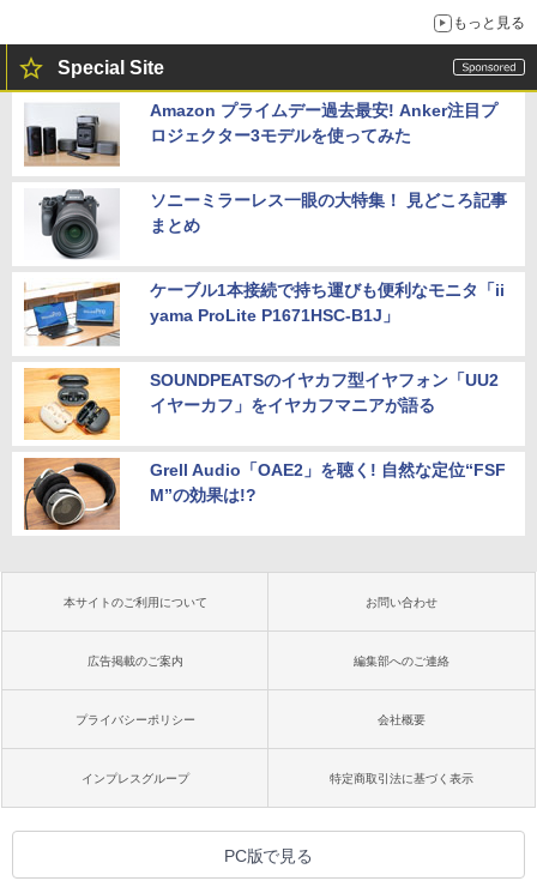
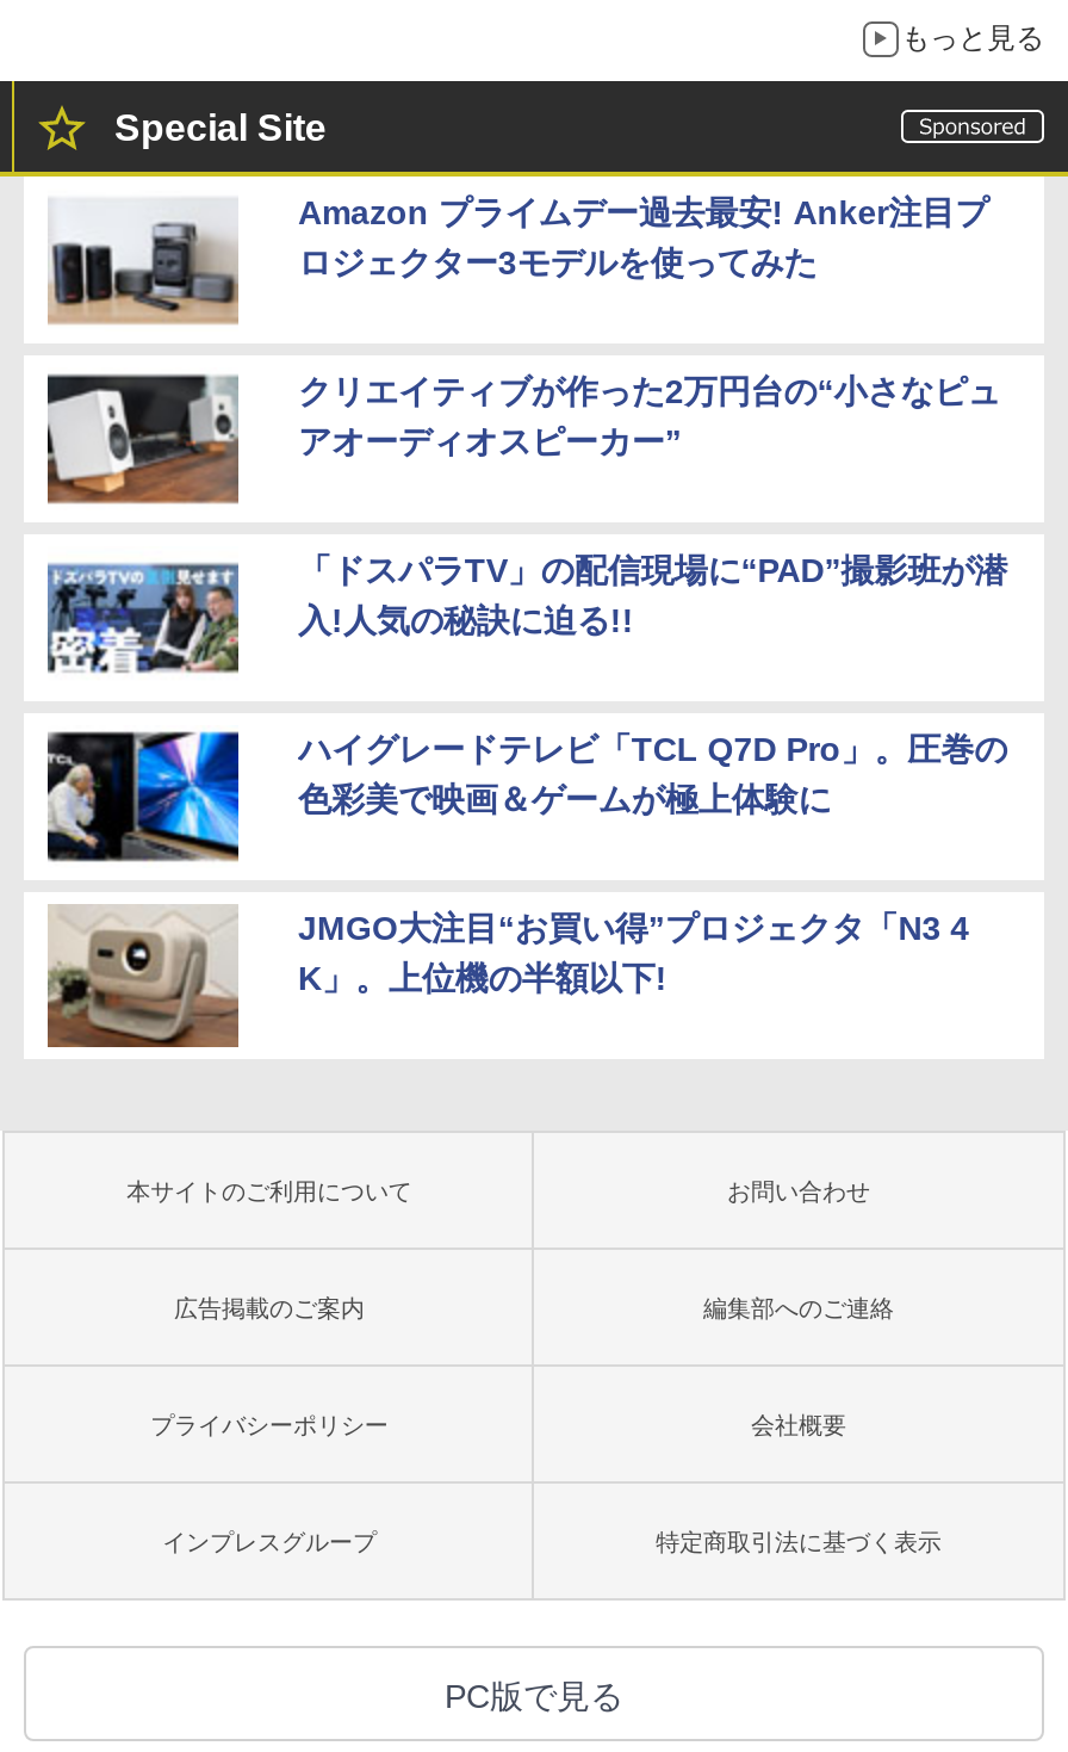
- [image]
- ソニーミラーレス一眼の大特集！ 見どころ記事
- まとめ
+ [image]
+ クリエイティブが作った2万円台の“小さなピュ
+ アオーディオスピーカー”

- [image]
- ケーブル1本接続で持ち運びも便利なモニタ「ii
- yama ProLite P1671HSC-B1J」
+ [image]
+ 「ドスパラTV」の配信現場に“PAD”撮影班が潜
+ 入!人気の秘訣に迫る!!

- [image]
- SOUNDPEATSのイヤカフ型イヤフォン「UU2
- イヤーカフ」をイヤカフマニアが語る
+ [image]
+ ハイグレードテレビ「TCL Q7D Pro」。圧巻の
+ 色彩美で映画＆ゲームが極上体験に

- [image]
- Grell Audio「OAE2」を聴く! 自然な定位“FSF
- M”の効果は!?
+ [image]
+ JMGO大注目“お買い得”プロジェクタ「N3 4
+ K」。上位機の半額以下!
